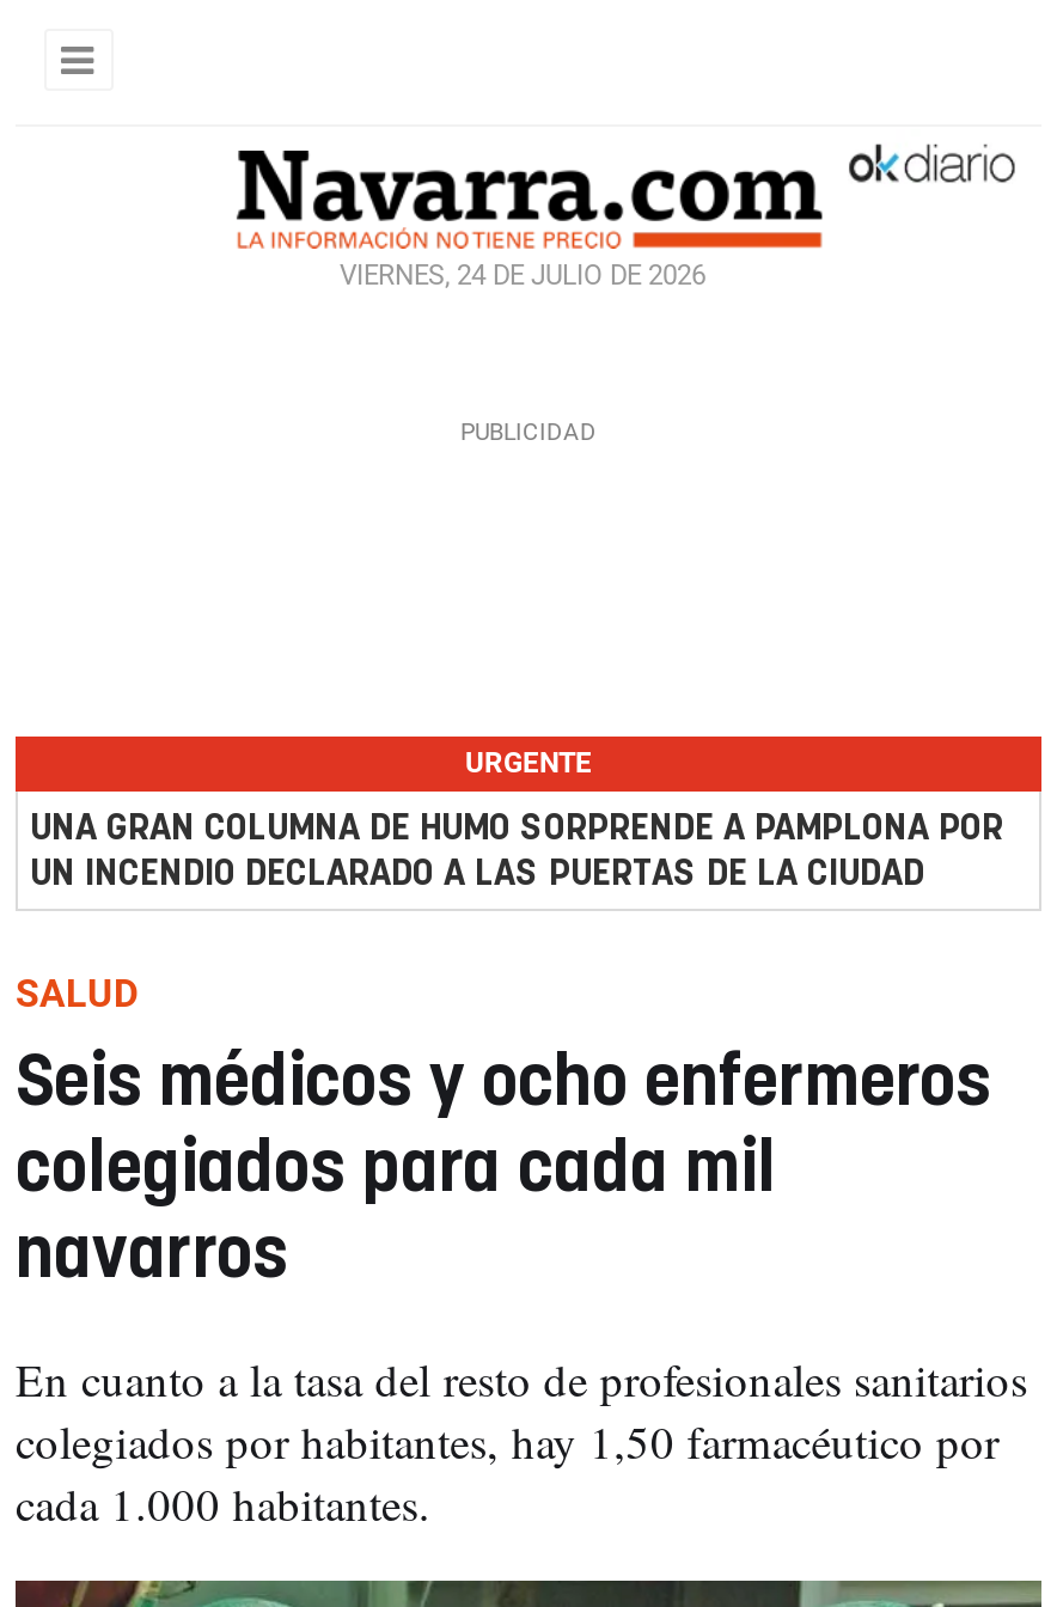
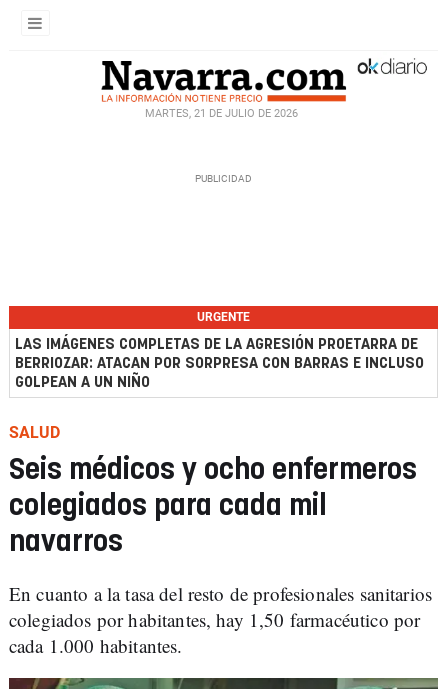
- VIERNES, 24 DE JULIO DE 2026
+ MARTES, 21 DE JULIO DE 2026

- UNA GRAN COLUMNA DE HUMO SORPRENDE A PAMPLONA POR
- UN INCENDIO DECLARADO A LAS PUERTAS DE LA CIUDAD
+ LAS IMÁGENES COMPLETAS DE LA AGRESIÓN PROETARRA DE
+ BERRIOZAR: ATACAN POR SORPRESA CON BARRAS E INCLUSO
+ GOLPEAN A UN NIÑO
